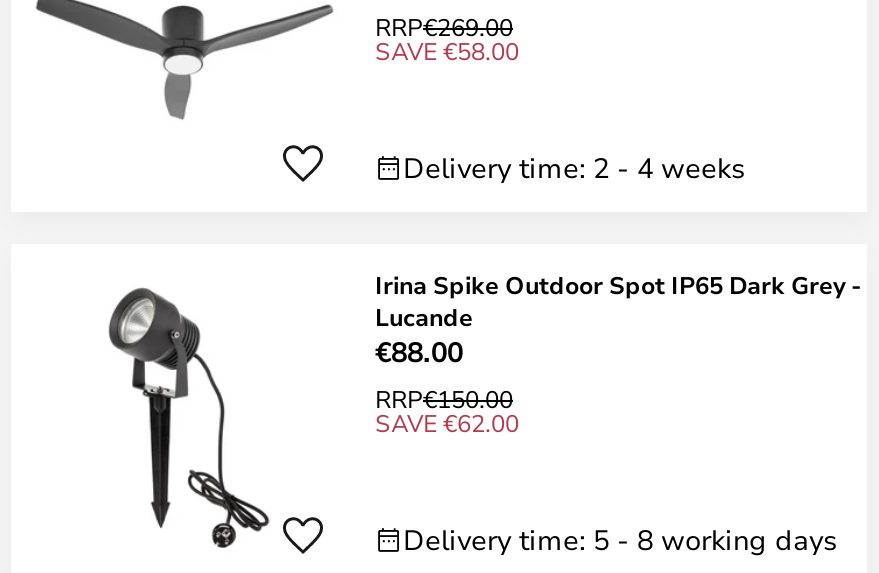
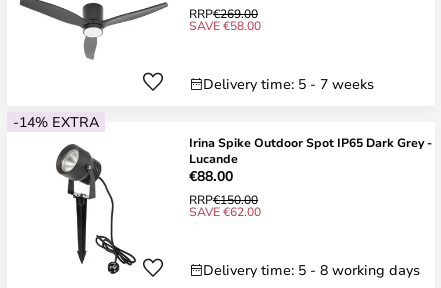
- Delivery time: 2 - 4 weeks
+ Delivery time: 5 - 7 weeks
+ -14% EXTRA
